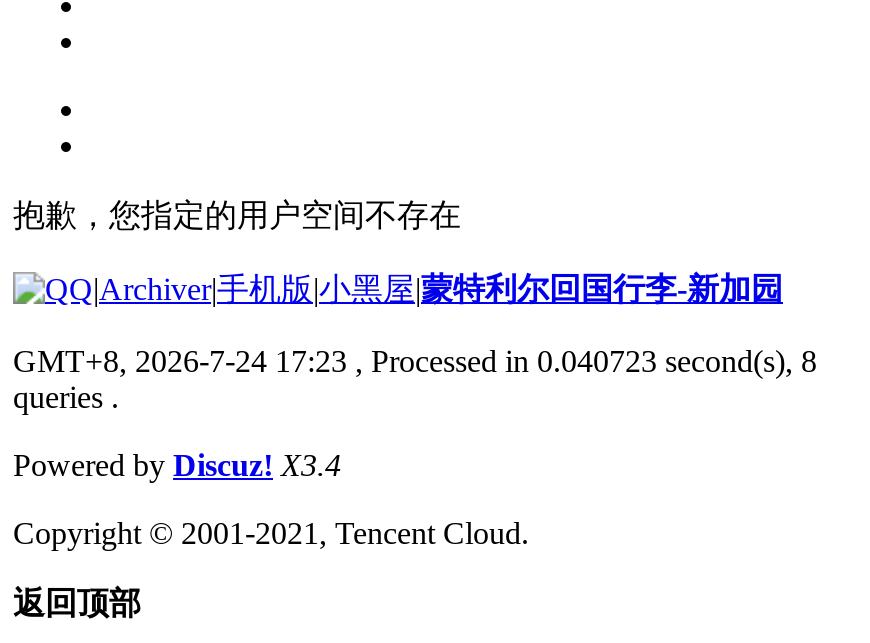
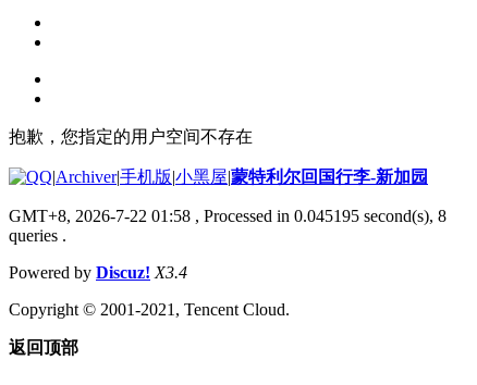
- GMT+8, 2026-7-24 17:23, Processed in 0.040723 second(s), 8
+ GMT+8, 2026-7-22 01:58, Processed in 0.045195 second(s), 8
